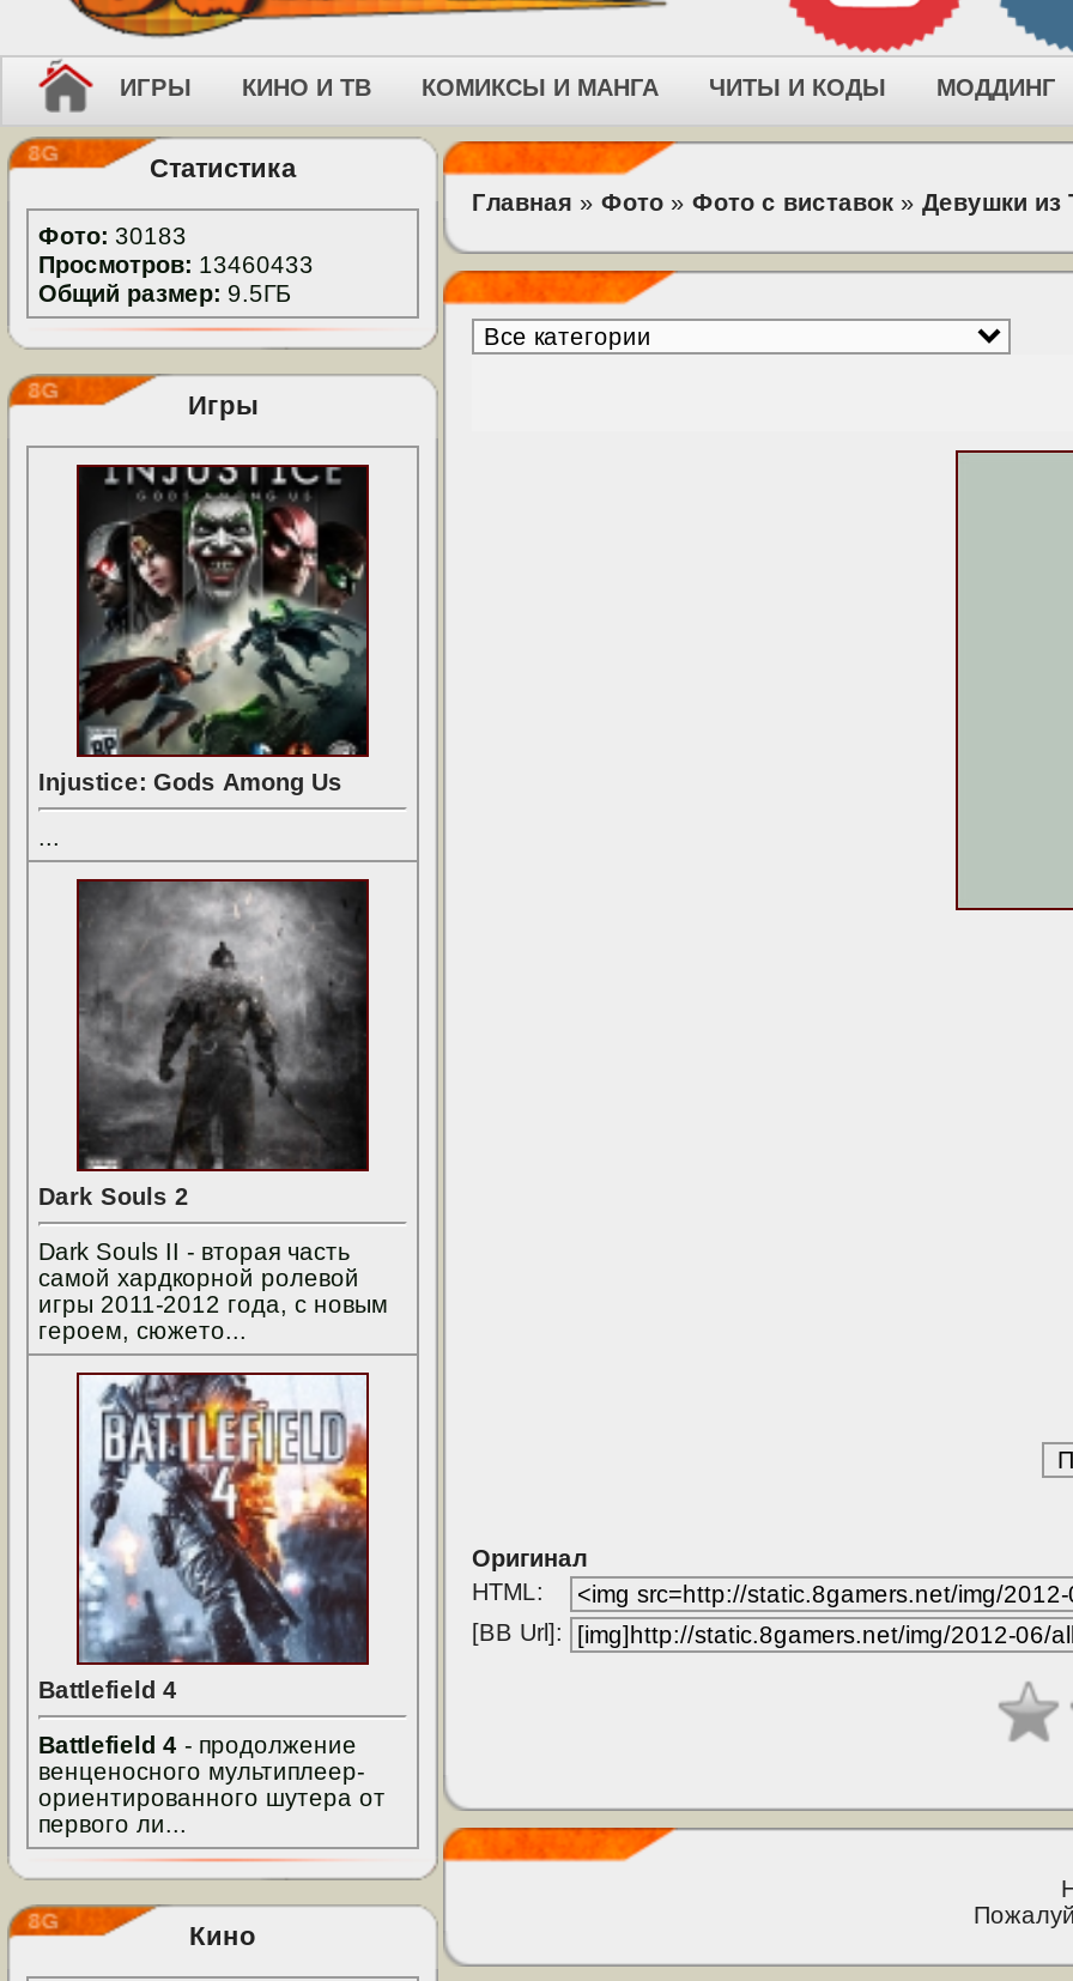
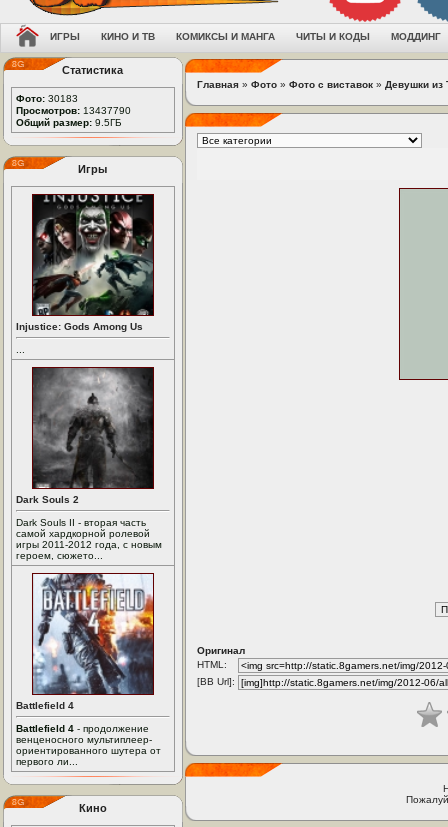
- Просмотров: 13460433
+ Просмотров: 13437790
